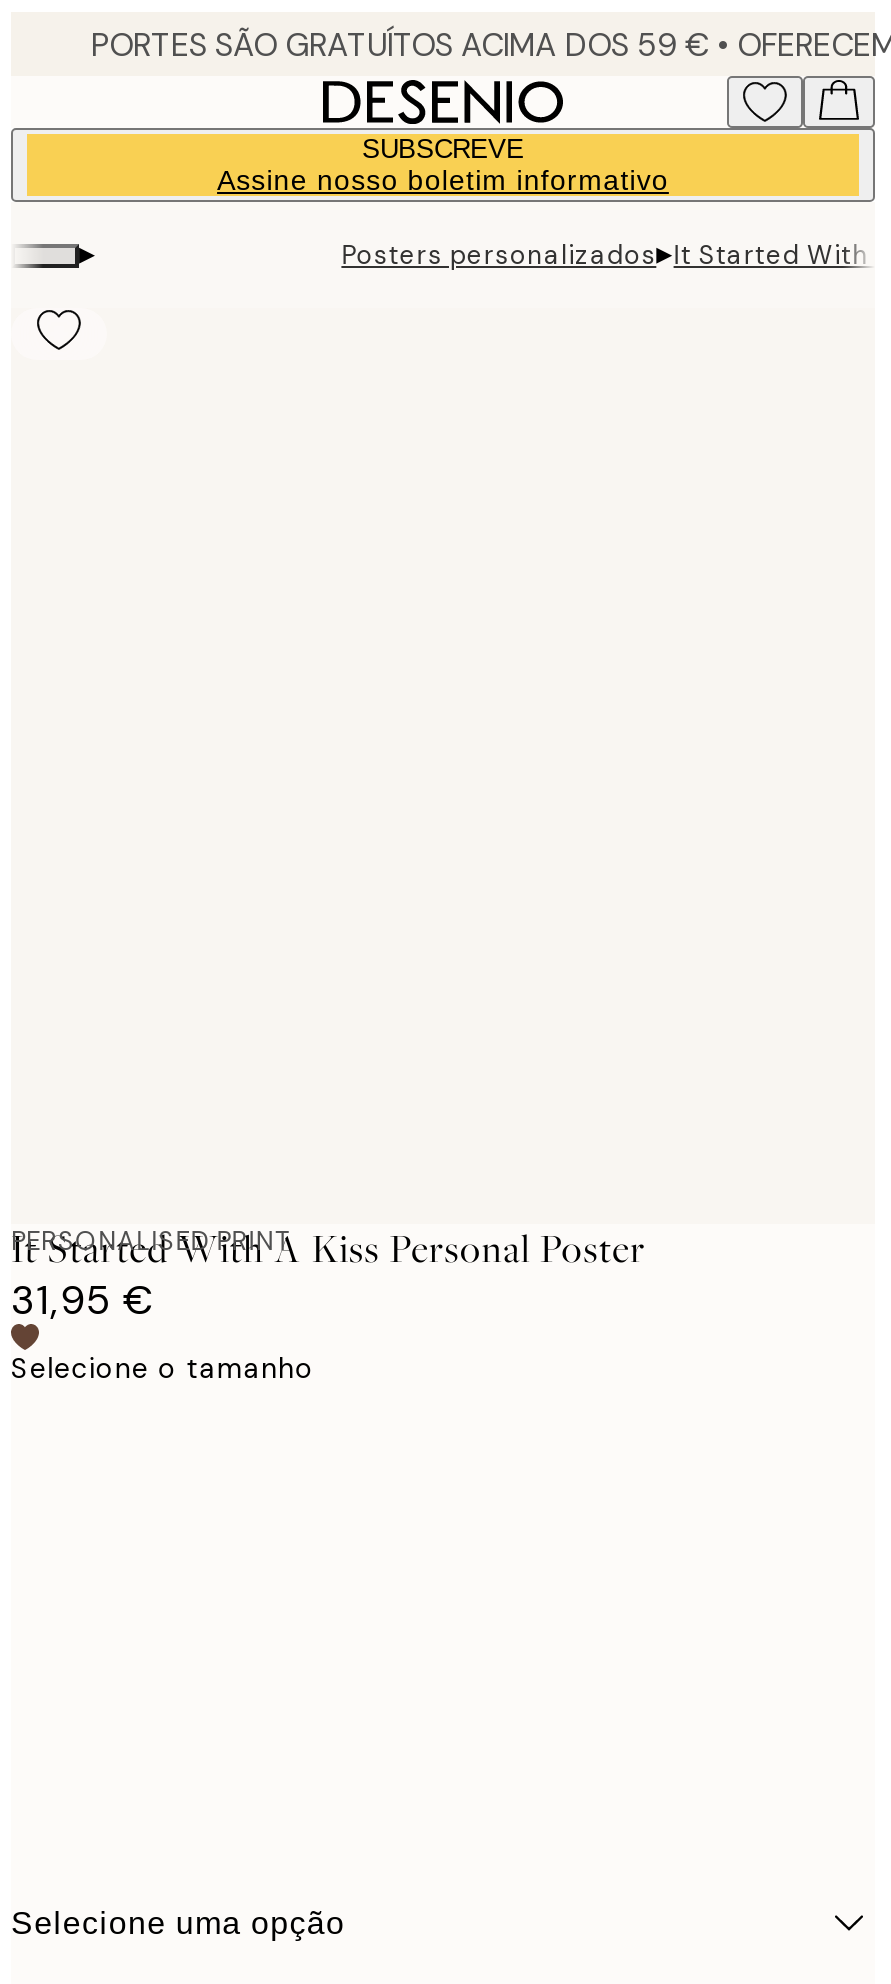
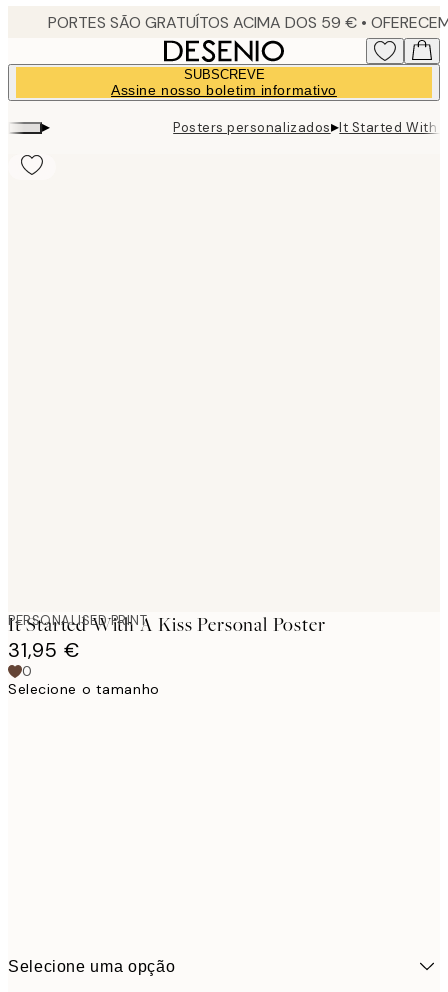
+ 0
